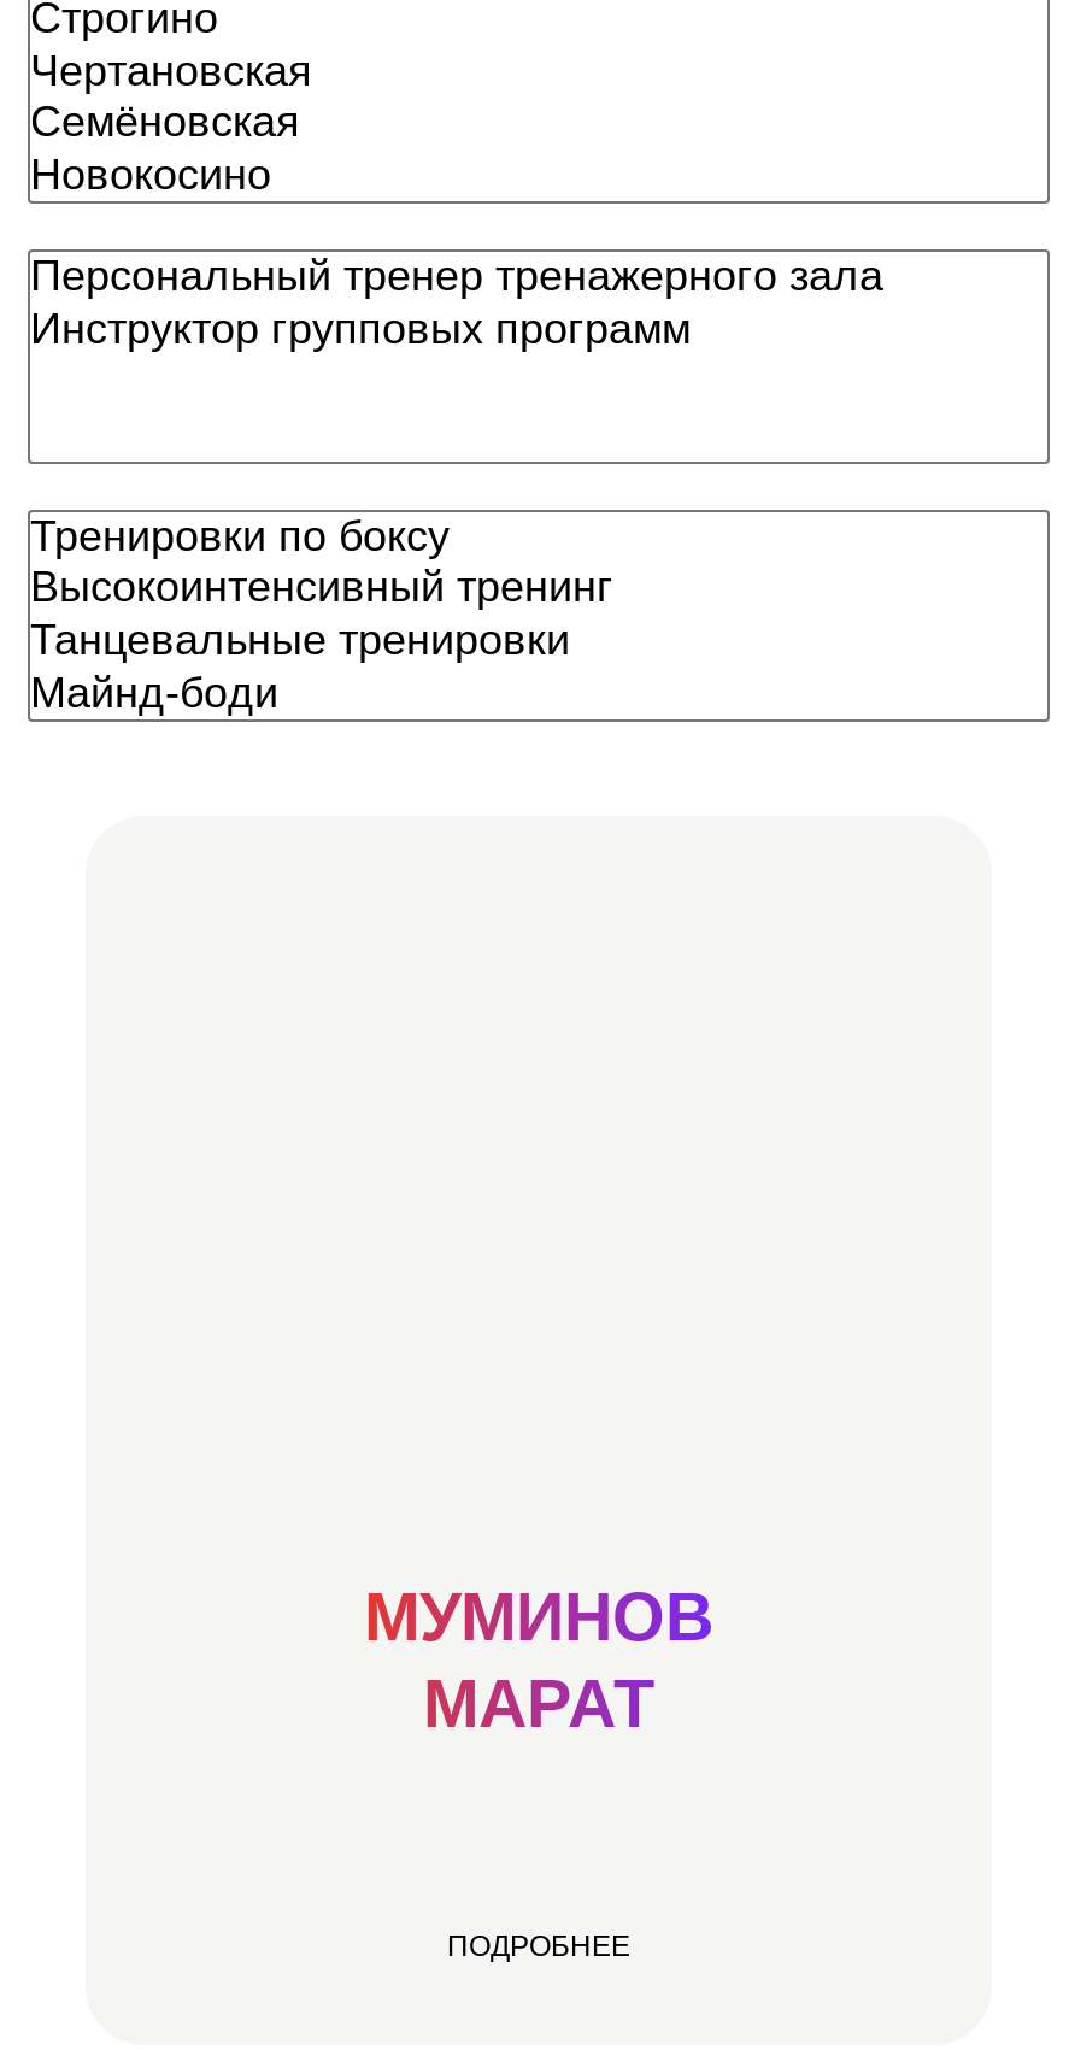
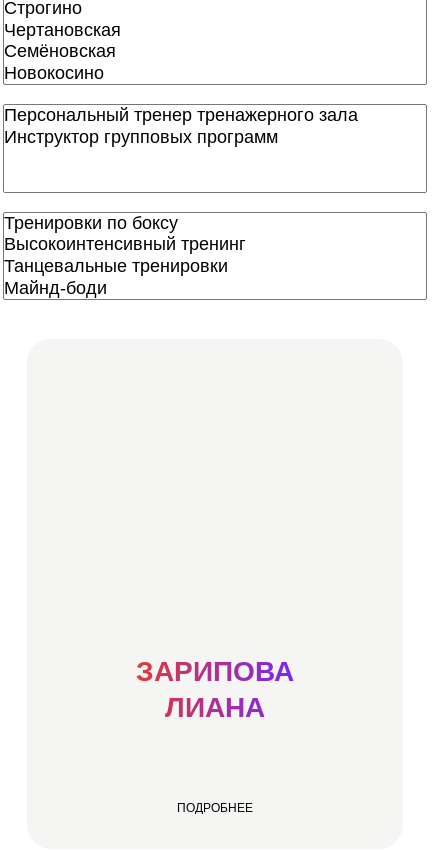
- МУМИНОВ
- МАРАТ
+ ЗАРИПОВА
+ ЛИАНА
